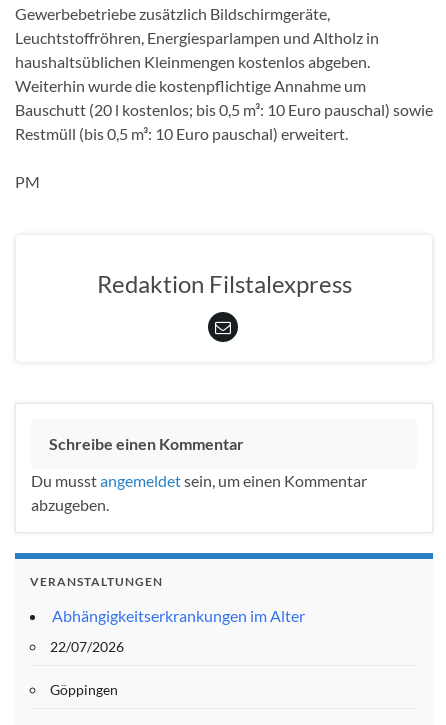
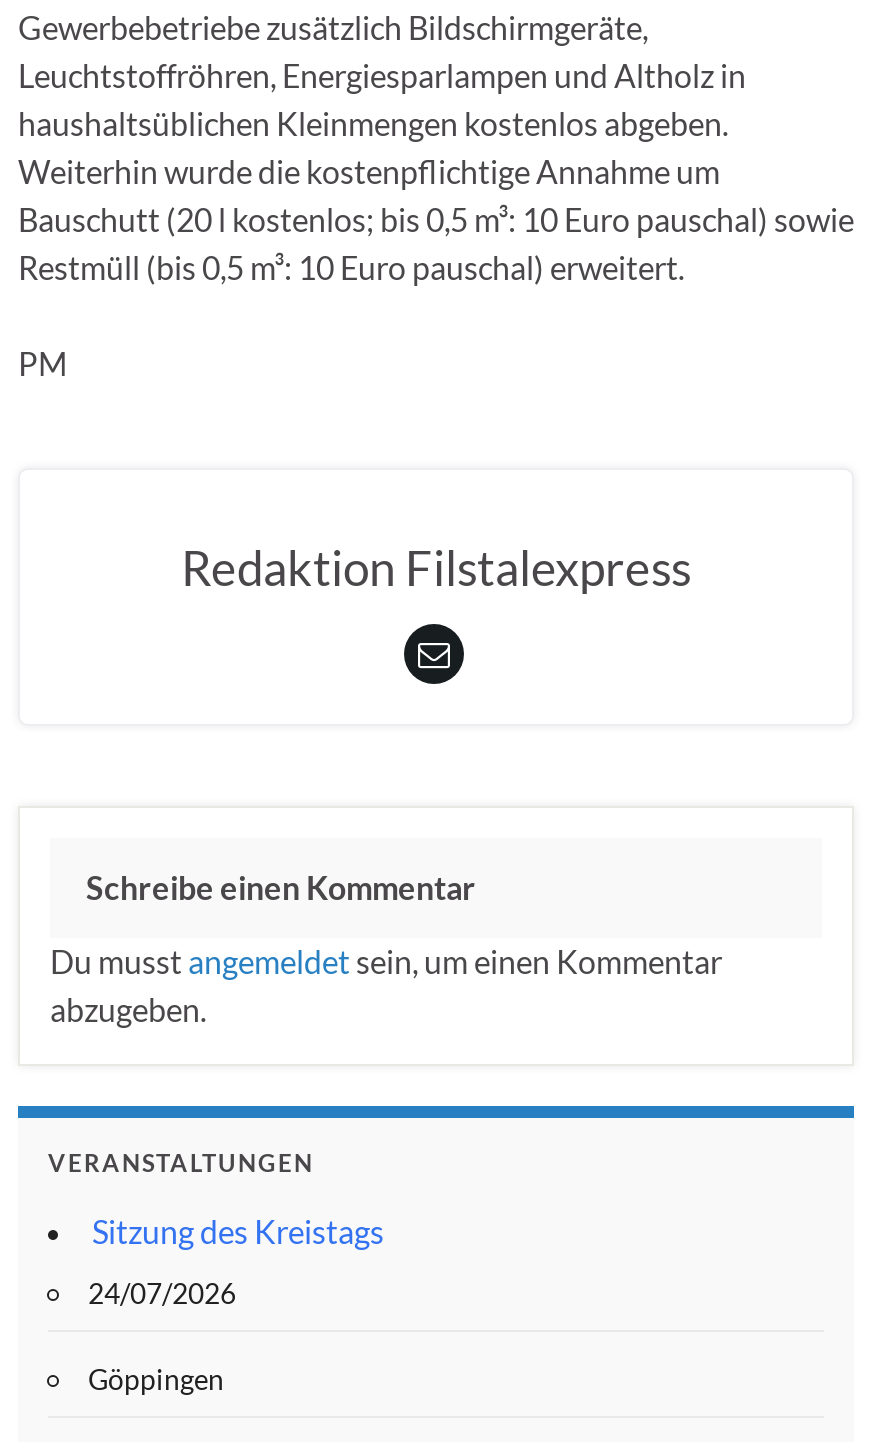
- Abhängigkeitserkrankungen im Alter
+ Sitzung des Kreistags

- 22/07/2026
+ 24/07/2026
